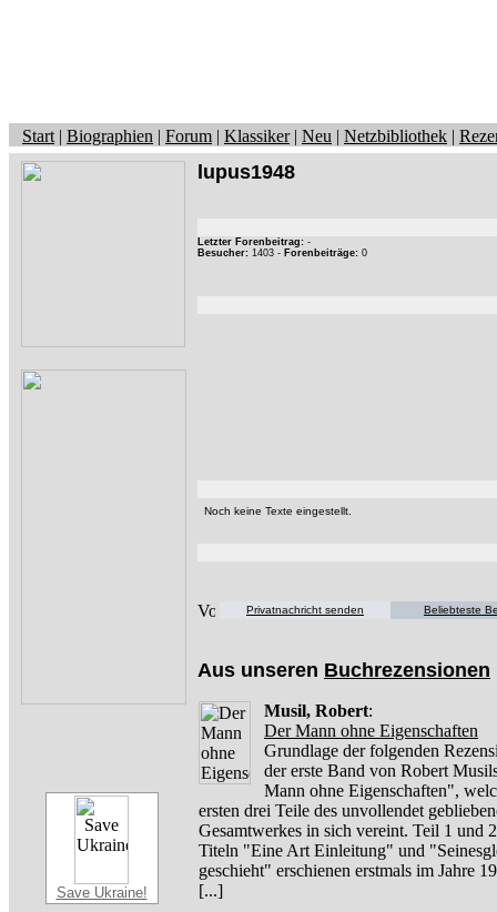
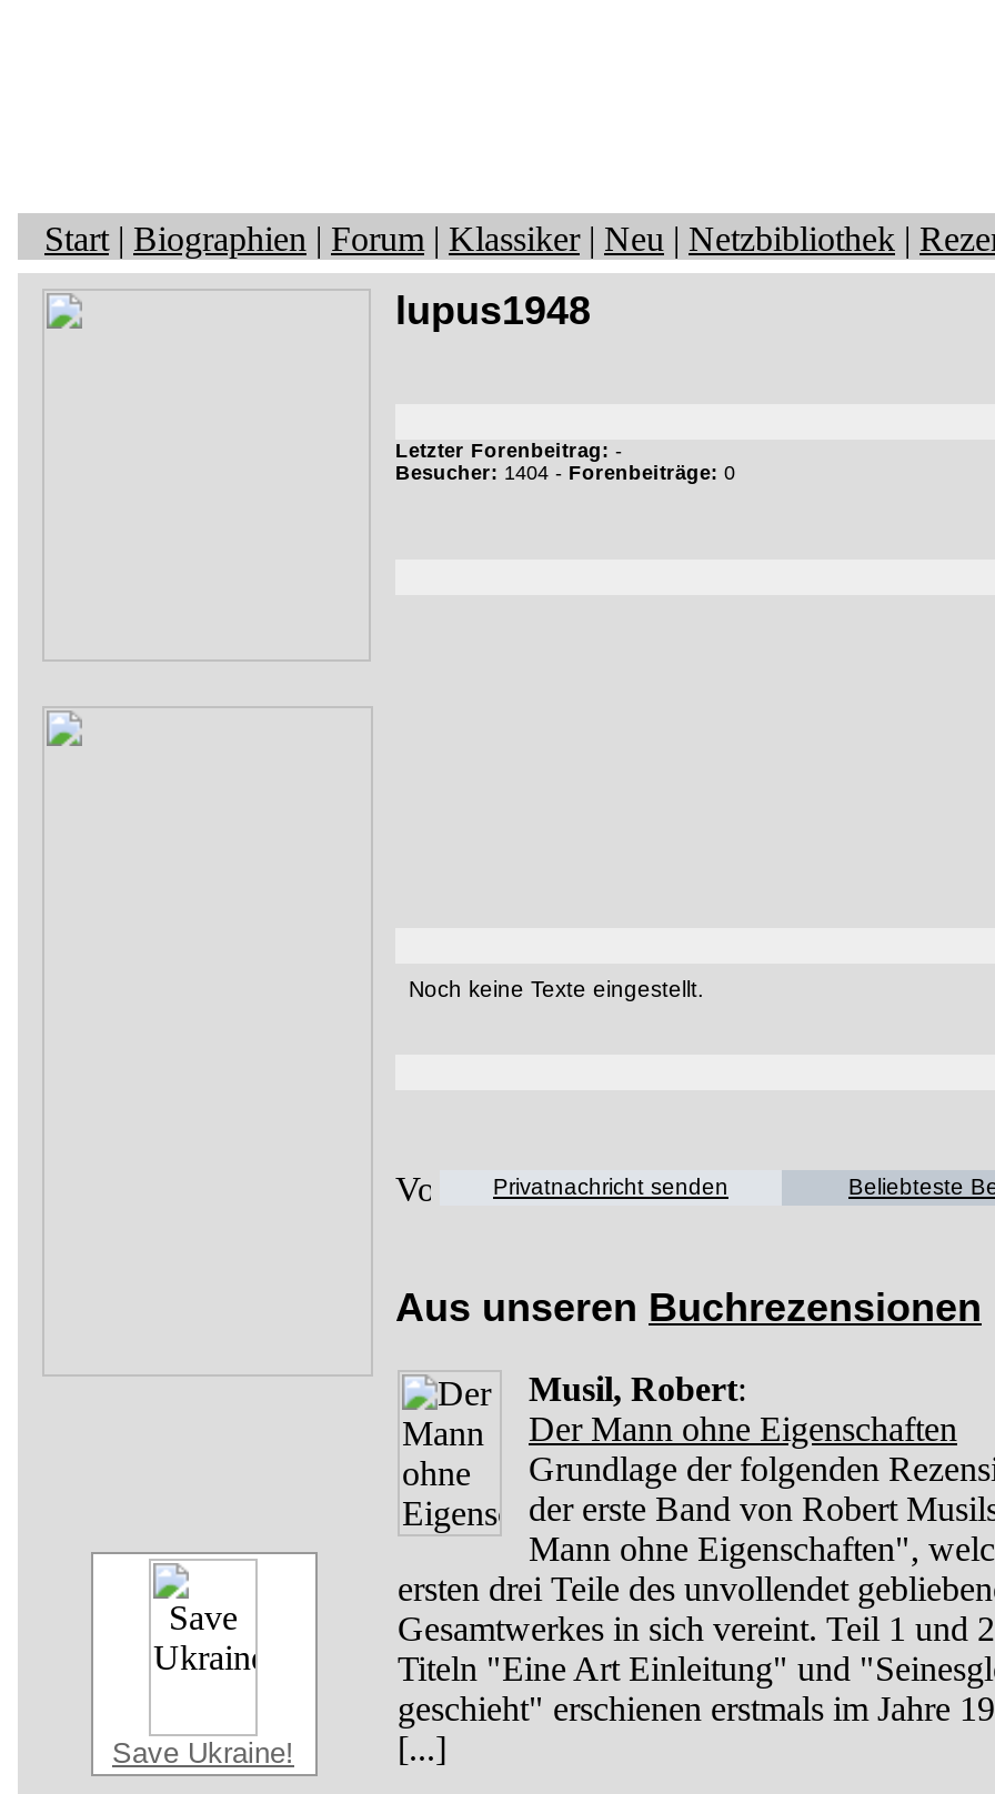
- Besucher: 1403 - Forenbeiträge: 0
+ Besucher: 1404 - Forenbeiträge: 0
